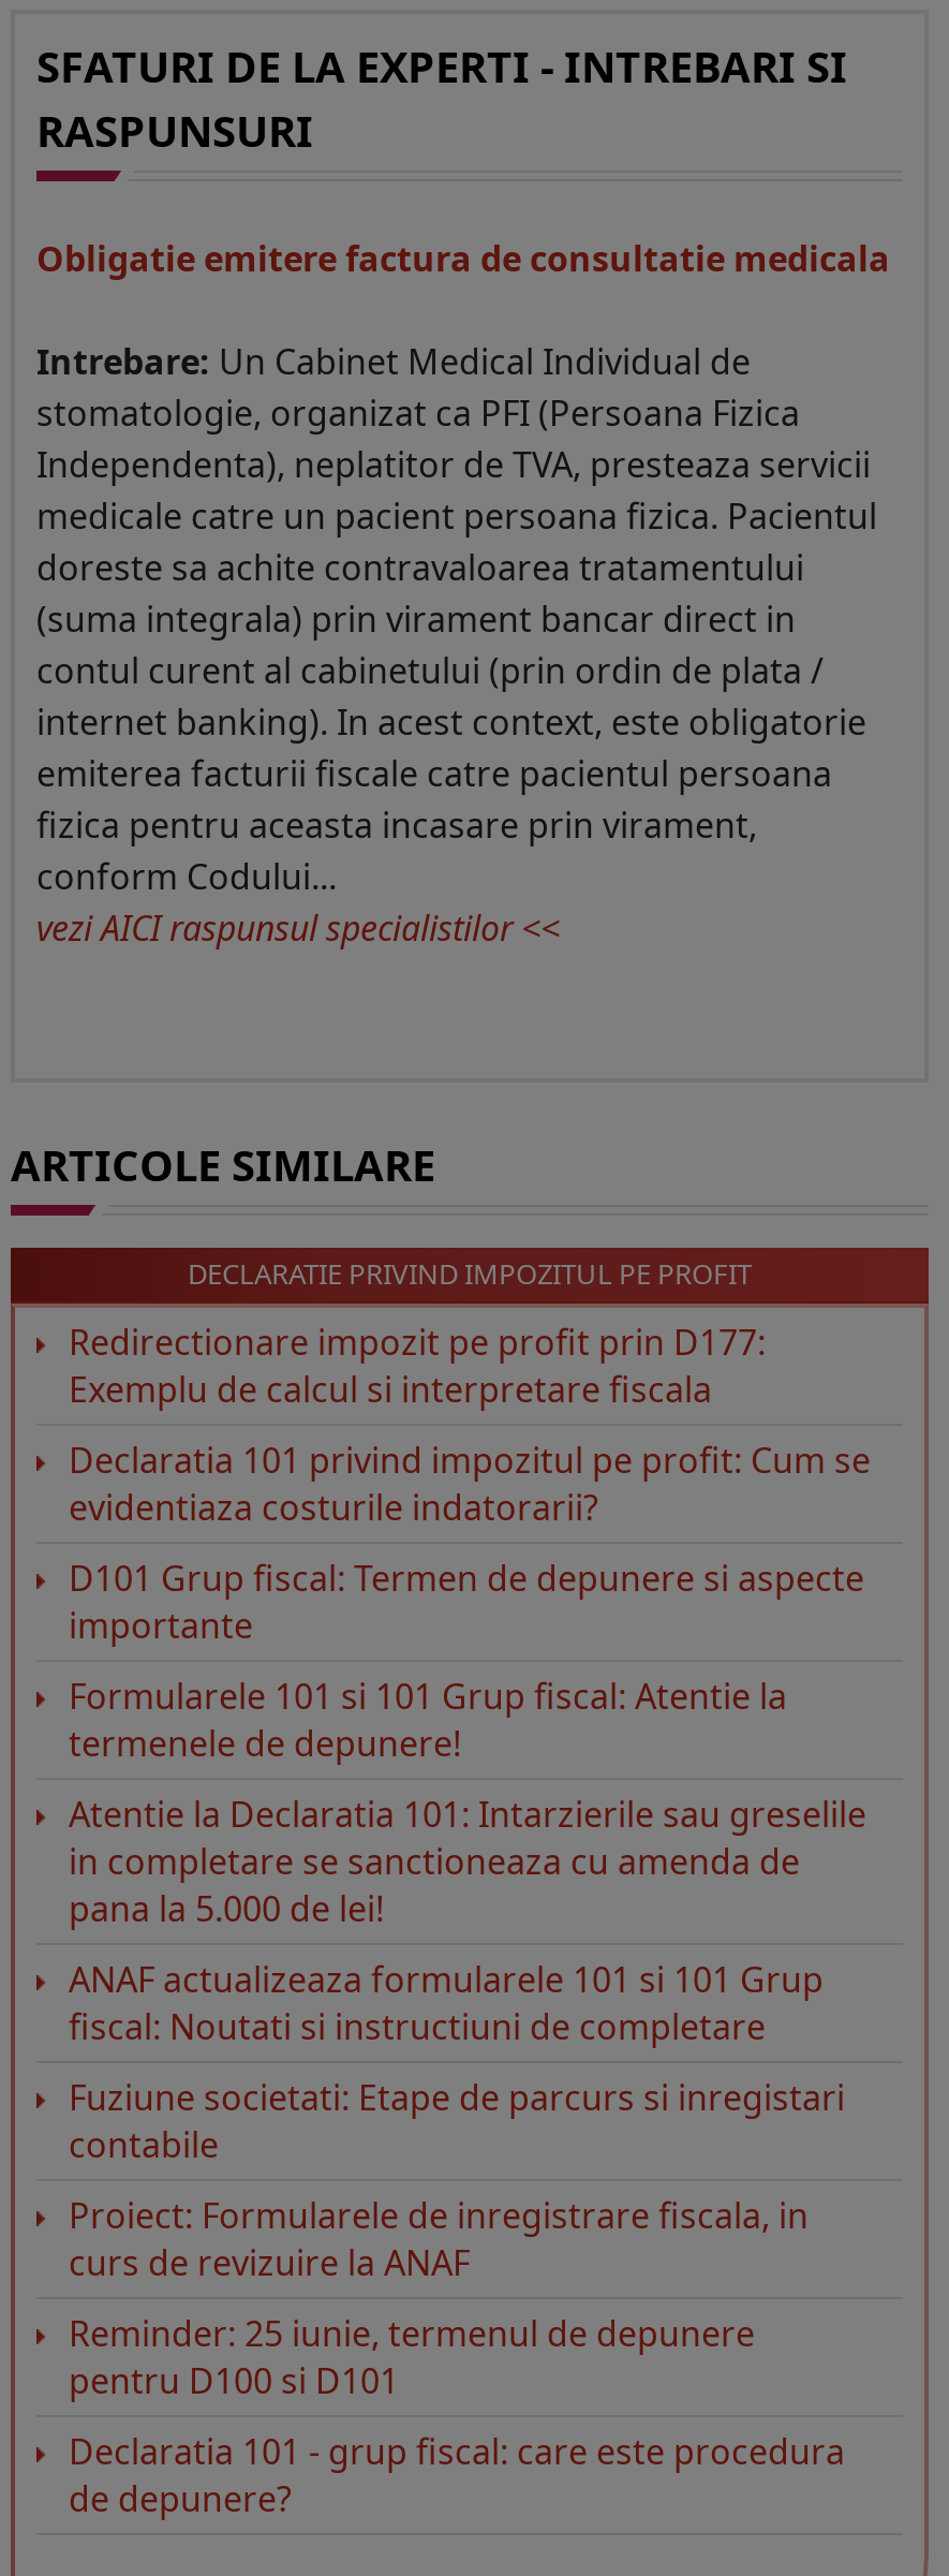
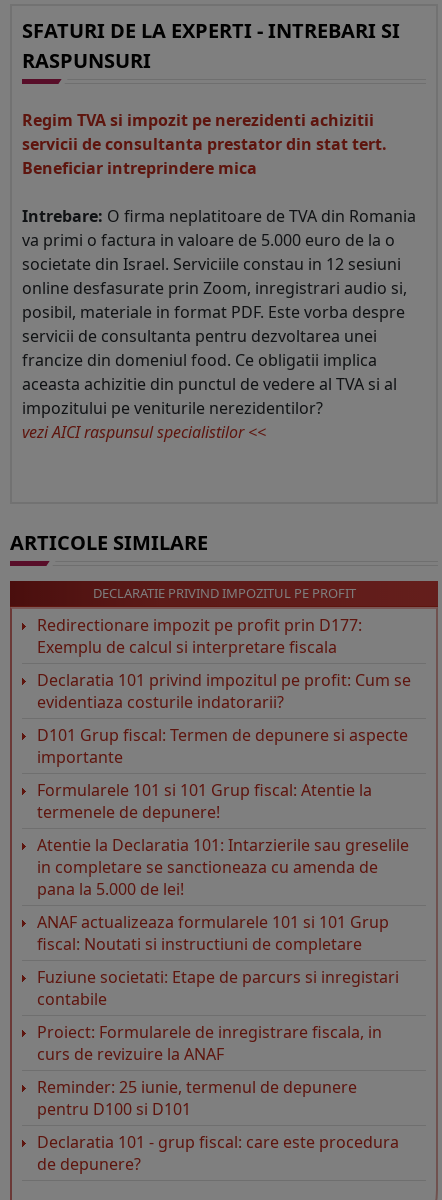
- Obligatie emitere factura de consultatie medicala
+ Regim TVA si impozit pe nerezidenti achizitii
+ servicii de consultanta prestator din stat tert.
+ Beneficiar intreprindere mica

- Intrebare: Un Cabinet Medical Individual de
- stomatologie, organizat ca PFI (Persoana Fizica
- Independenta), neplatitor de TVA, presteaza servicii
- medicale catre un pacient persoana fizica. Pacientul
- doreste sa achite contravaloarea tratamentului
- (suma integrala) prin virament bancar direct in
- contul curent al cabinetului (prin ordin de plata /
- internet banking). In acest context, este obligatorie
- emiterea facturii fiscale catre pacientul persoana
- fizica pentru aceasta incasare prin virament,
- conform Codului...
+ Intrebare: O firma neplatitoare de TVA din Romania
+ va primi o factura in valoare de 5.000 euro de la o
+ societate din Israel. Serviciile constau in 12 sesiuni
+ online desfasurate prin Zoom, inregistrari audio si,
+ posibil, materiale in format PDF. Este vorba despre
+ servicii de consultanta pentru dezvoltarea unei
+ francize din domeniul food. Ce obligatii implica
+ aceasta achizitie din punctul de vedere al TVA si al
+ impozitului pe veniturile nerezidentilor?
